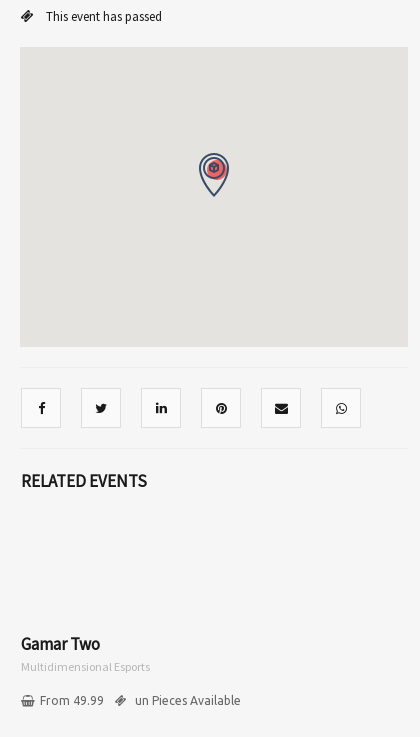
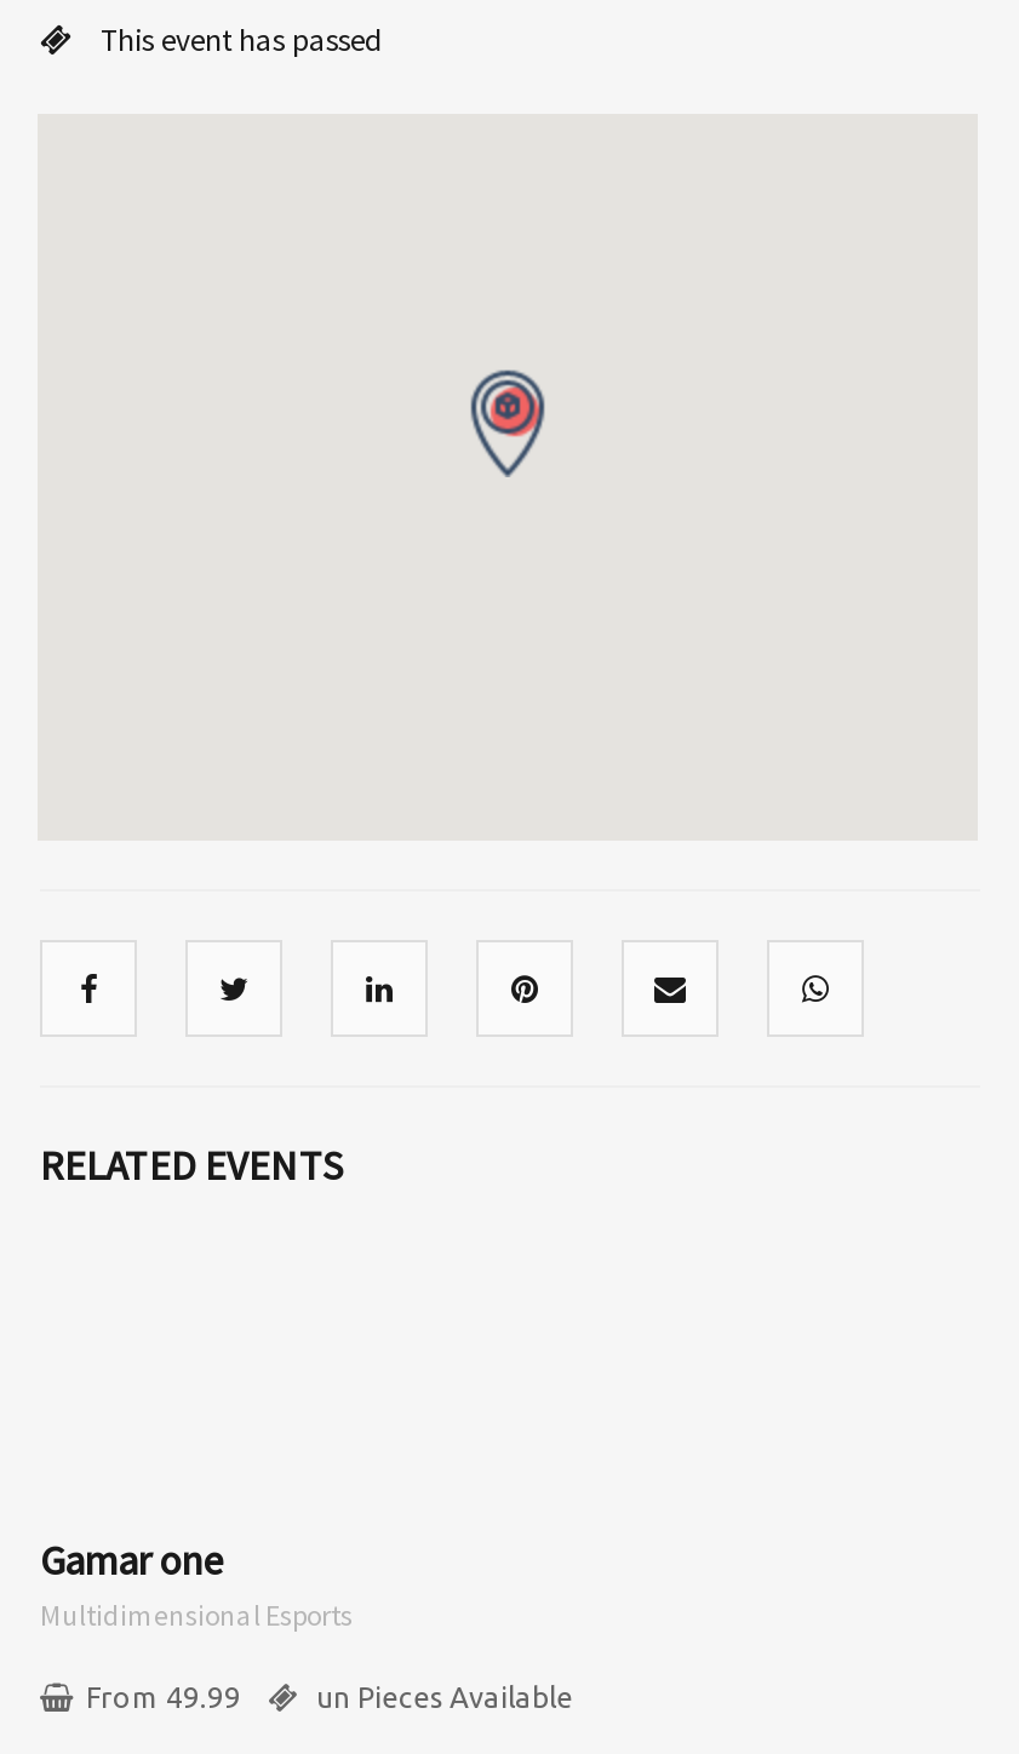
- Gamar Two
+ Gamar one
